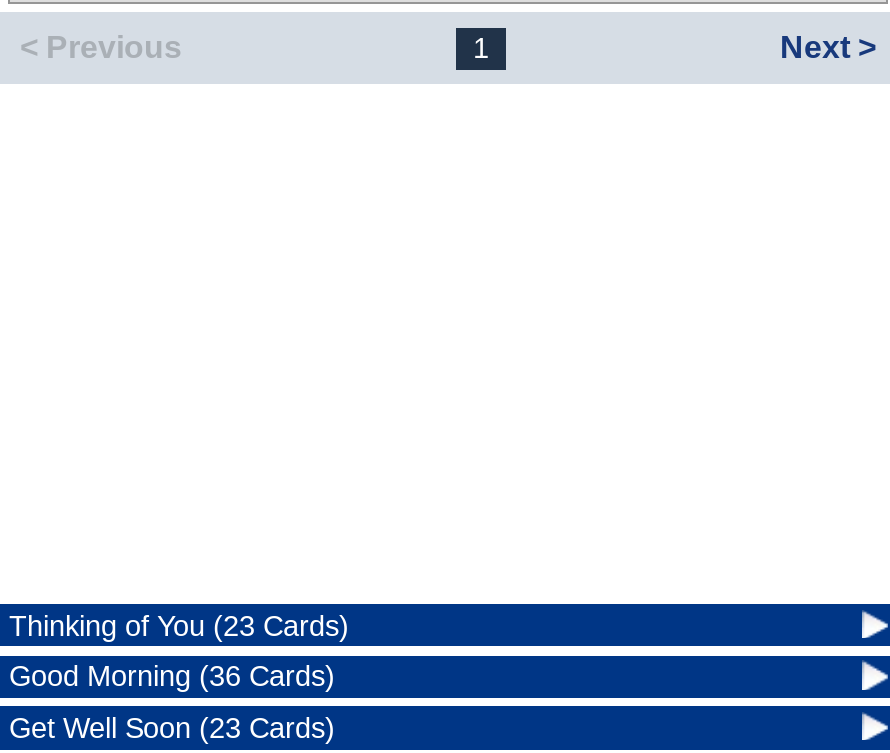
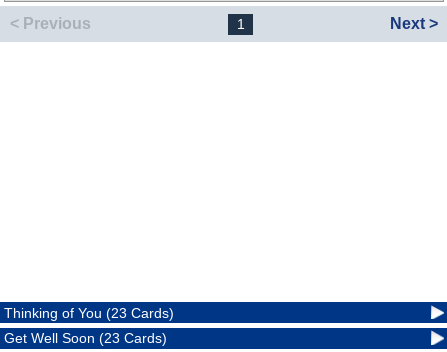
- Good Morning (36 Cards)
